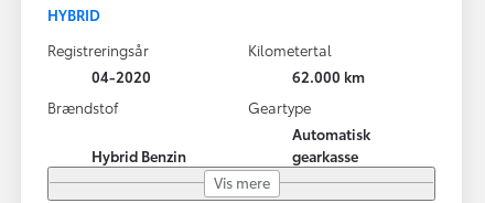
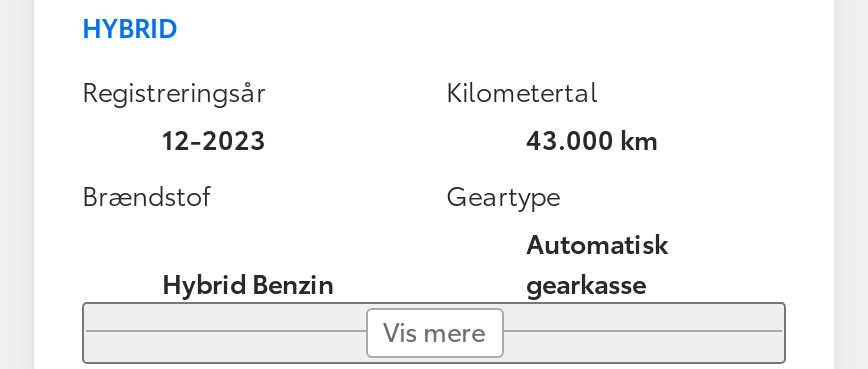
- 04-2020
+ 12-2023

- 62.000 km
+ 43.000 km
